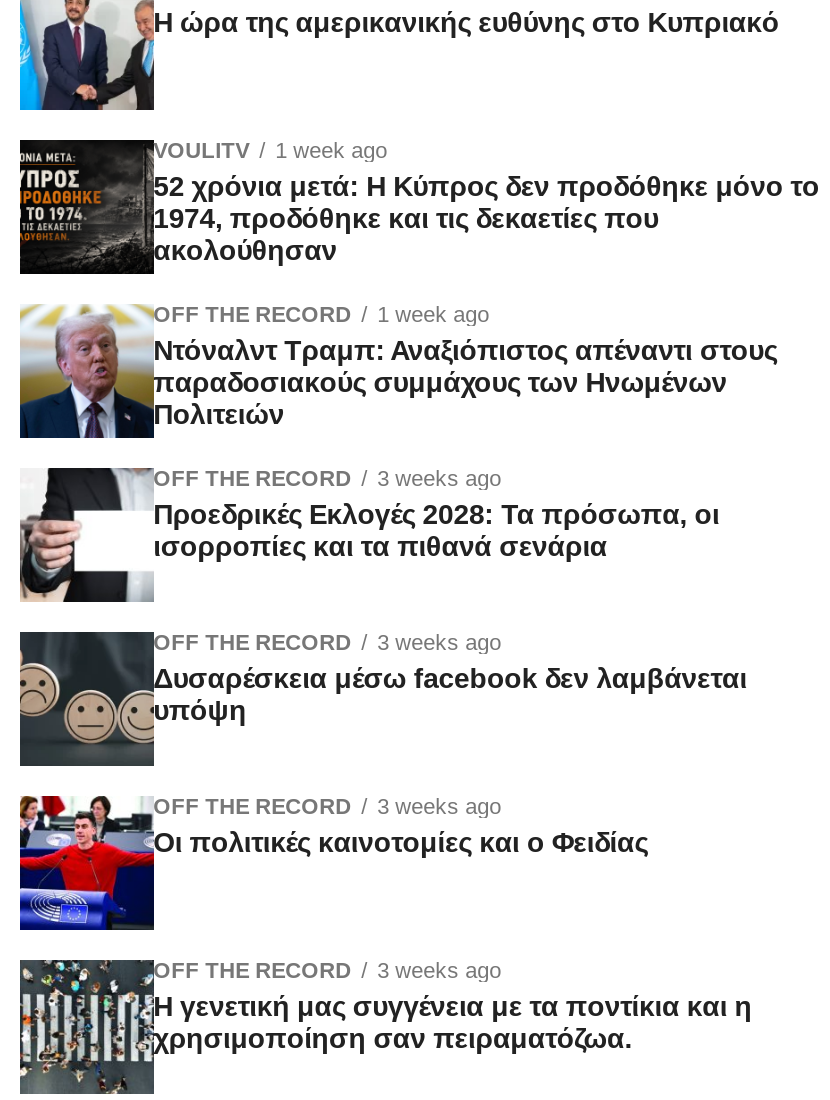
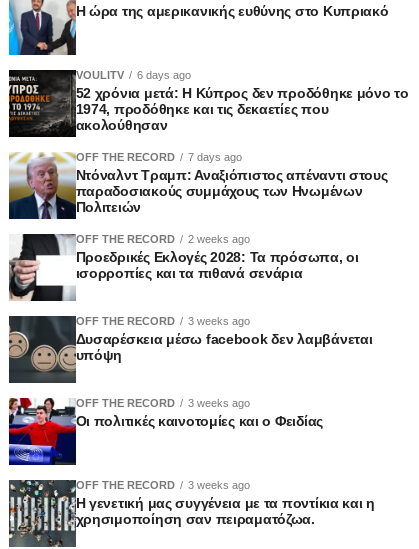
- VOULITV 1 week ago
+ VOULITV 6 days ago

- OFF THE RECORD 1 week ago
+ OFF THE RECORD 7 days ago

- OFF THE RECORD 3 weeks ago
+ OFF THE RECORD 2 weeks ago
